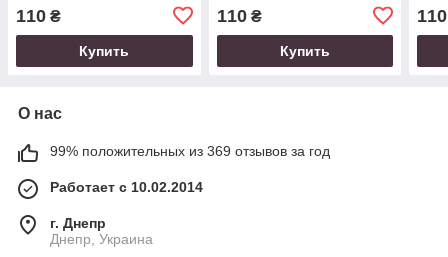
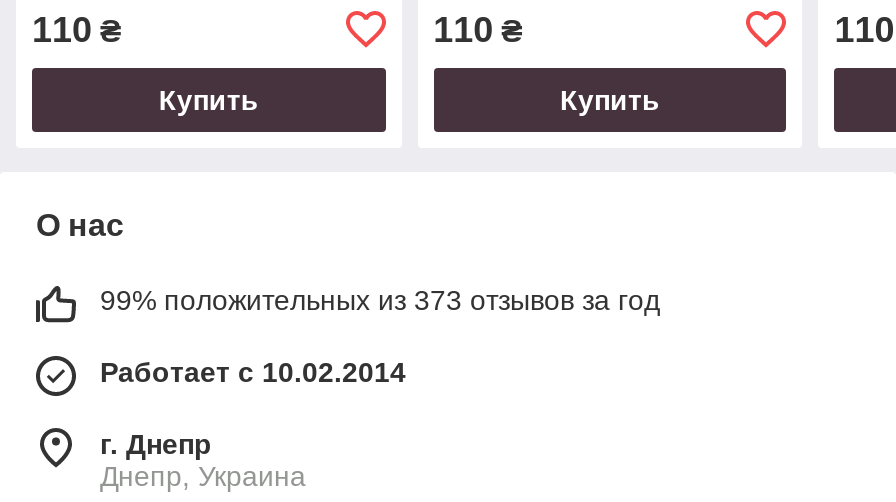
- 99% положительных из 369 отзывов за год
+ 99% положительных из 373 отзывов за год
